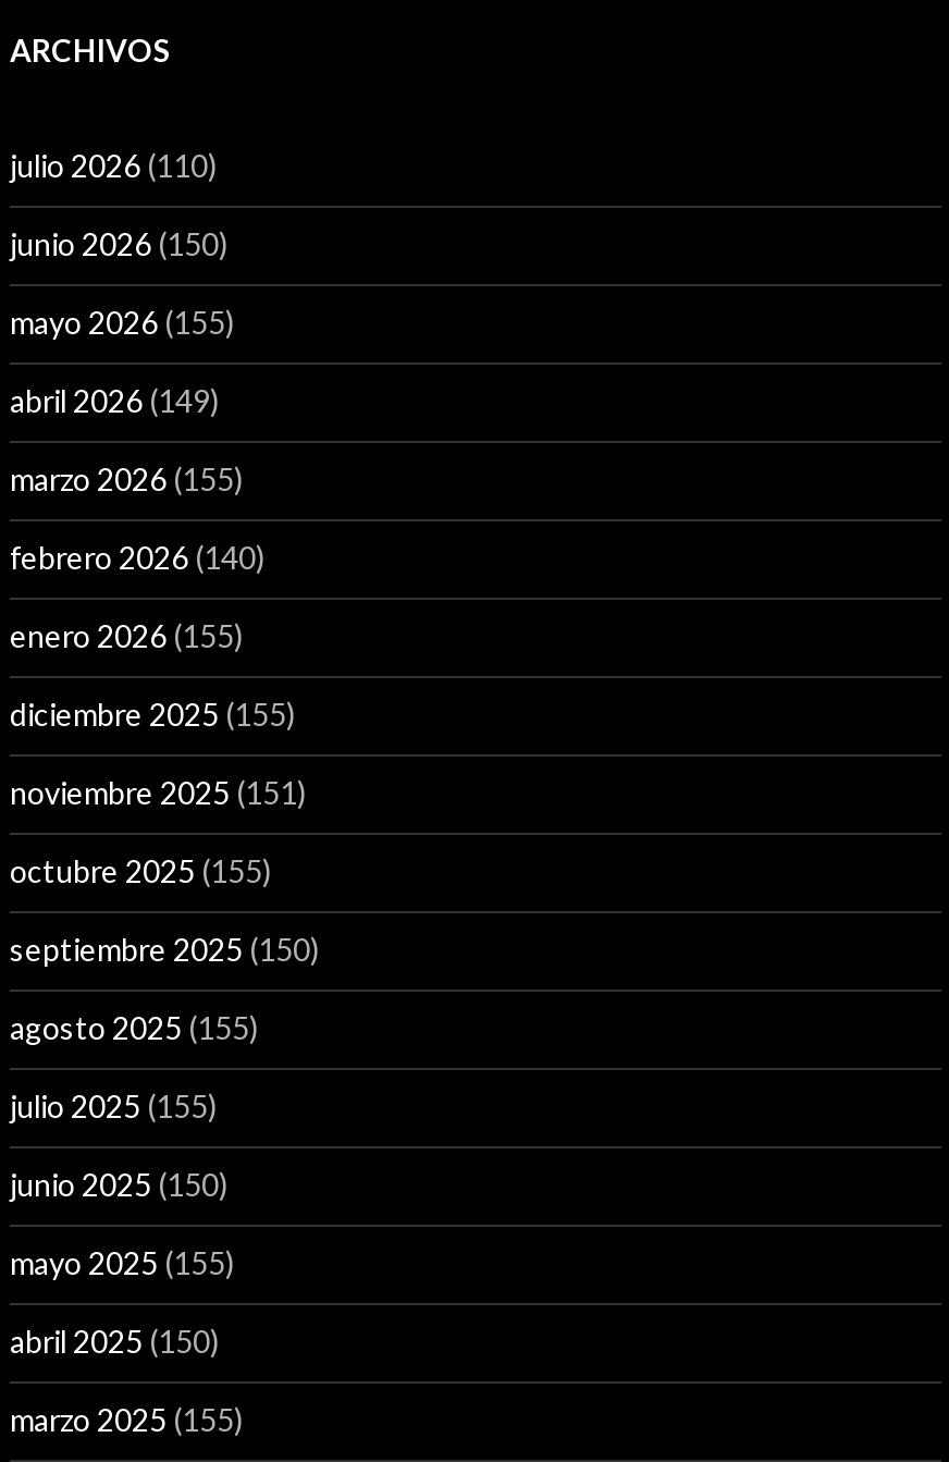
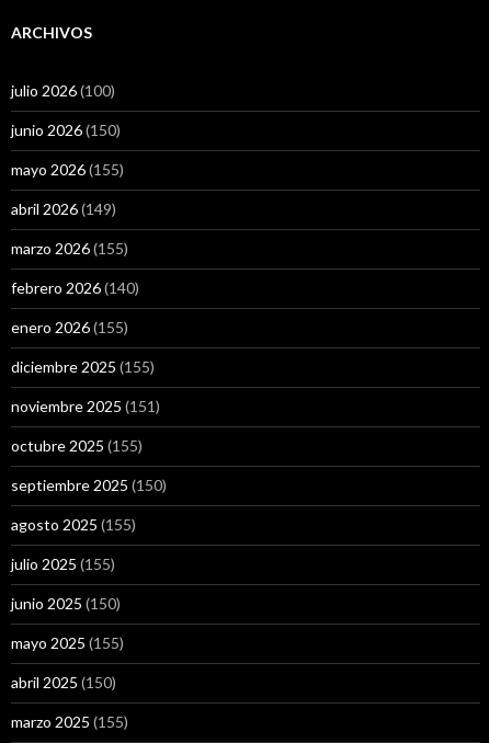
- julio 2026 (110)
+ julio 2026 (100)
